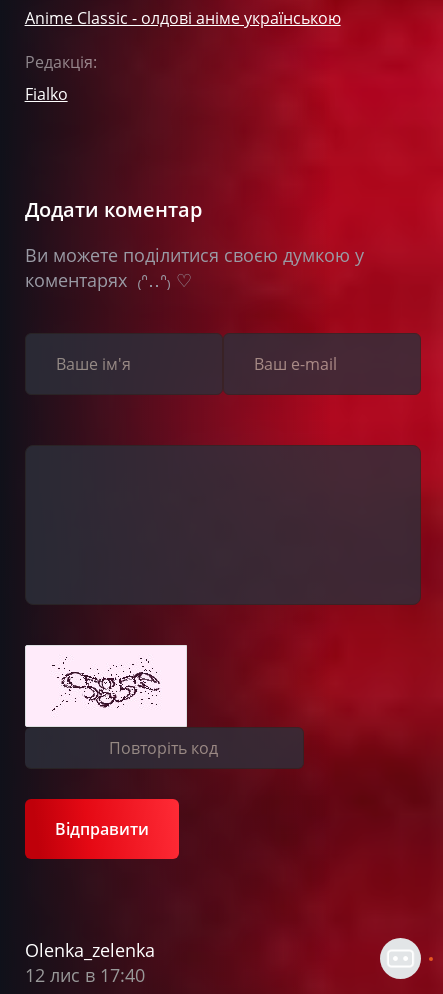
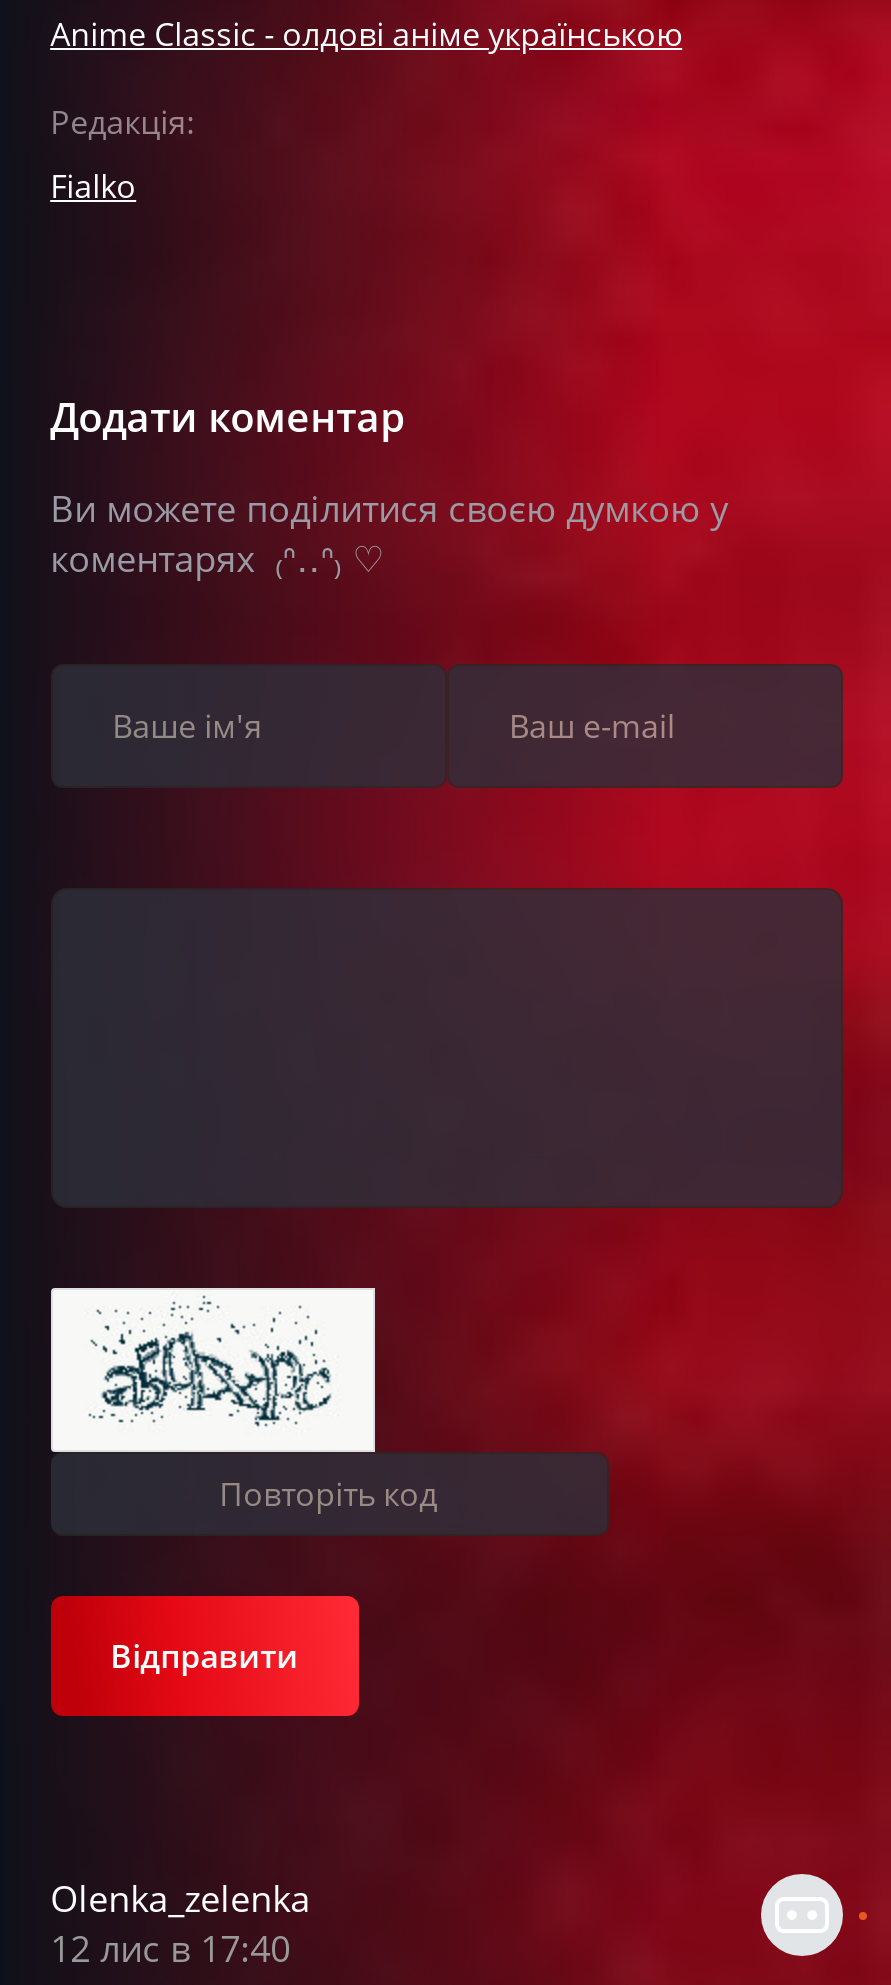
- [image]
+ [image]
